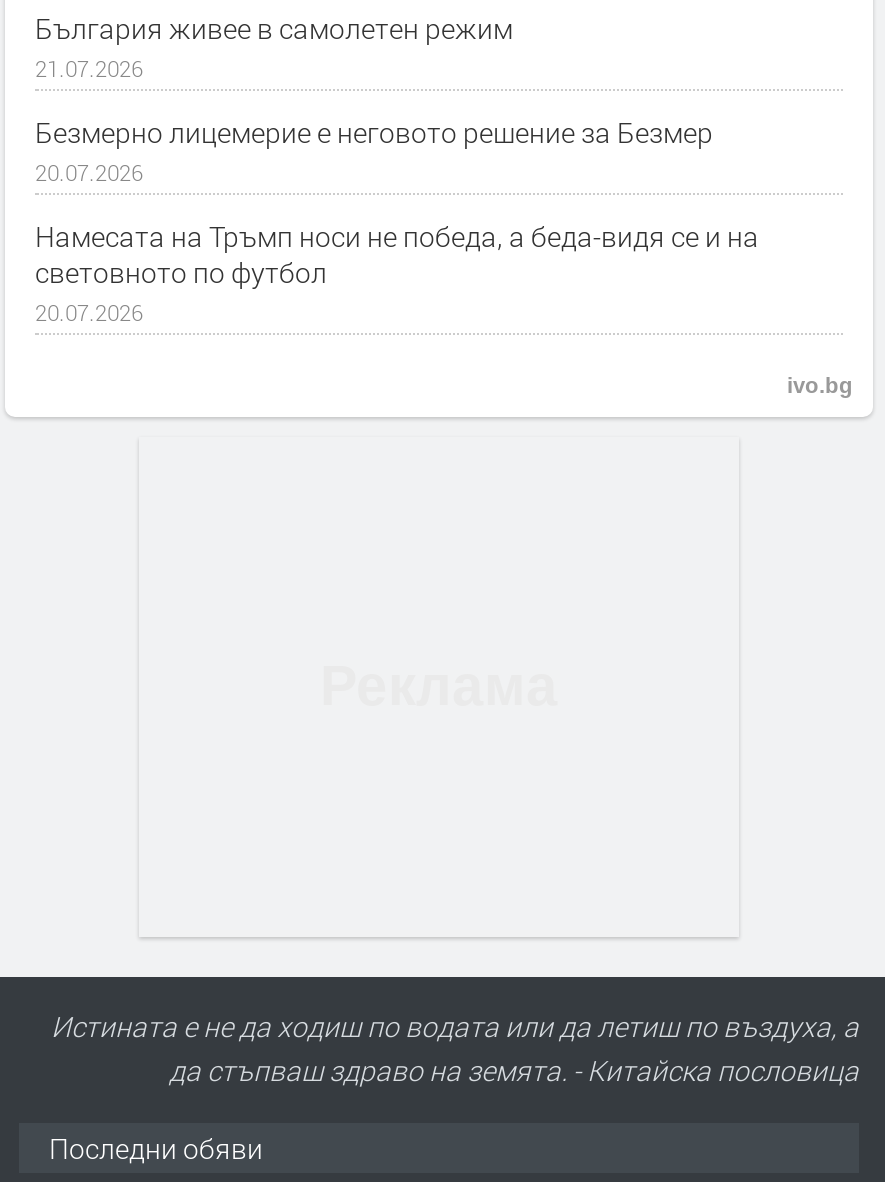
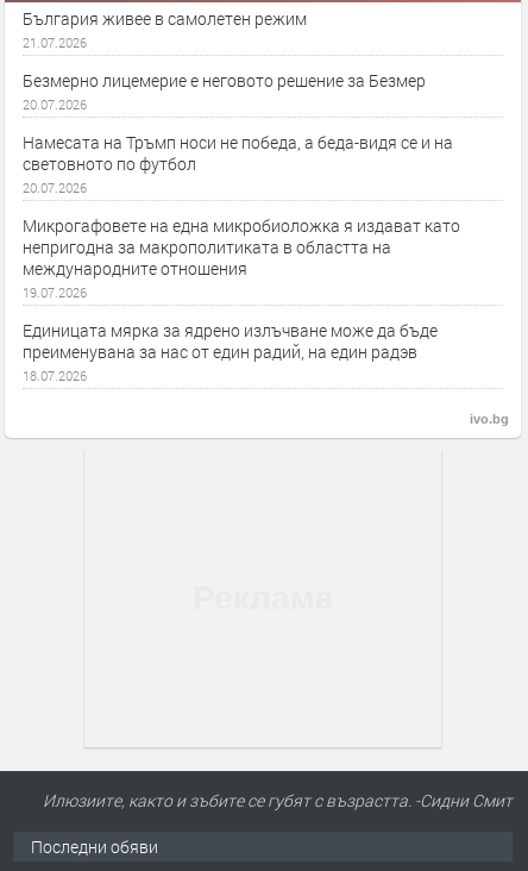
+ Микрогафовете на една микробиоложка я издават като
+ непригодна за макрополитиката в областта на
+ международните отношения
+ 19.07.2026
+ Единицата мярка за ядрено излъчване може да бъде
+ преименувана за нас от един радий, на един радэв
+ 18.07.2026

moved down: ivo.bg

- Истината е не да ходиш по водата или да летиш по въздуха, а
- да стъпваш здраво на земята. - Китайскa пословицa
+ Илюзиите, както и зъбите се губят с възрастта. -Сидни Смит
